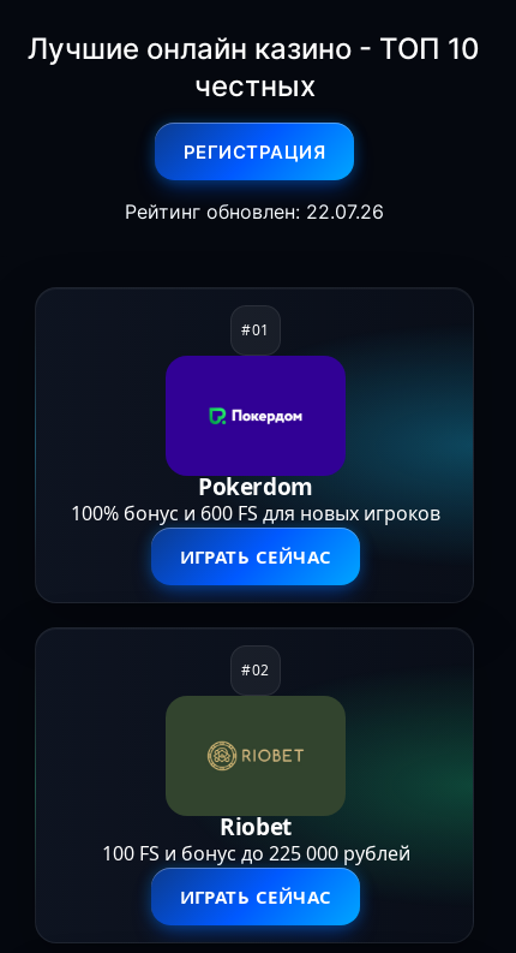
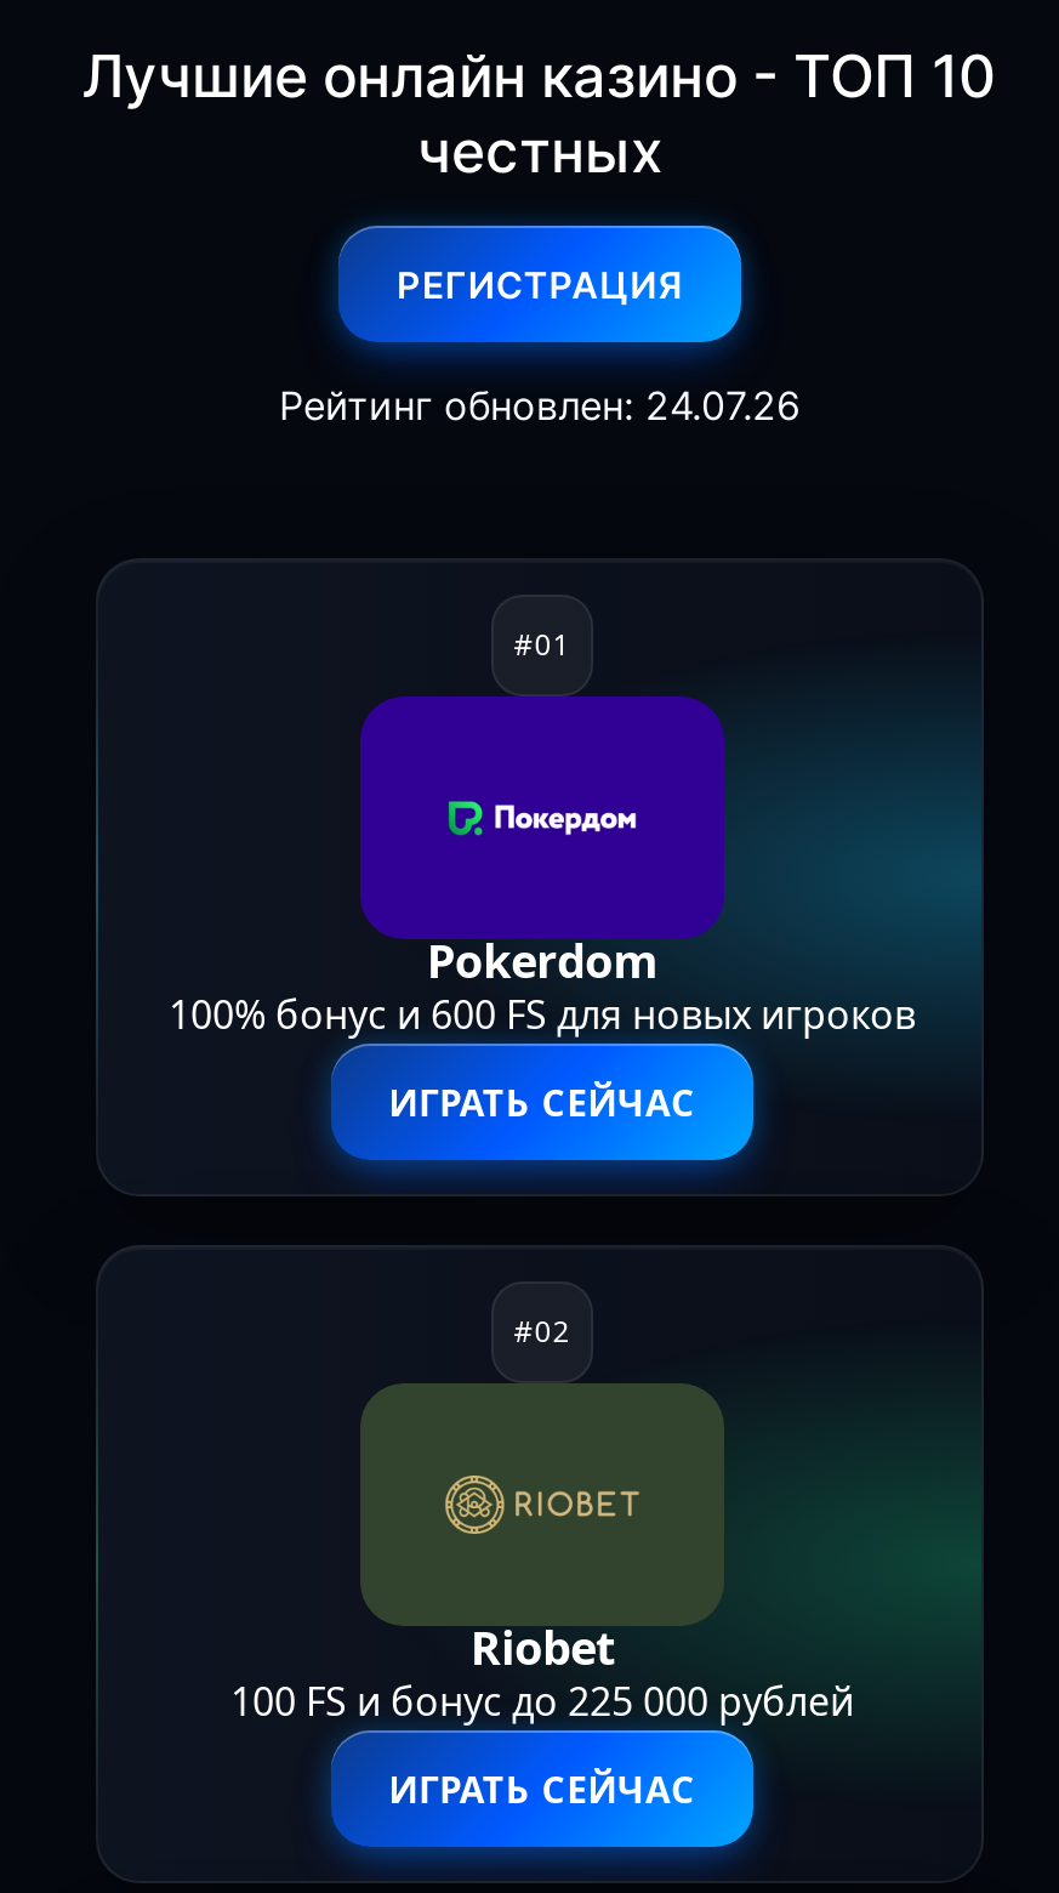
- Рейтинг обновлен: 22.07.26
+ Рейтинг обновлен: 24.07.26
